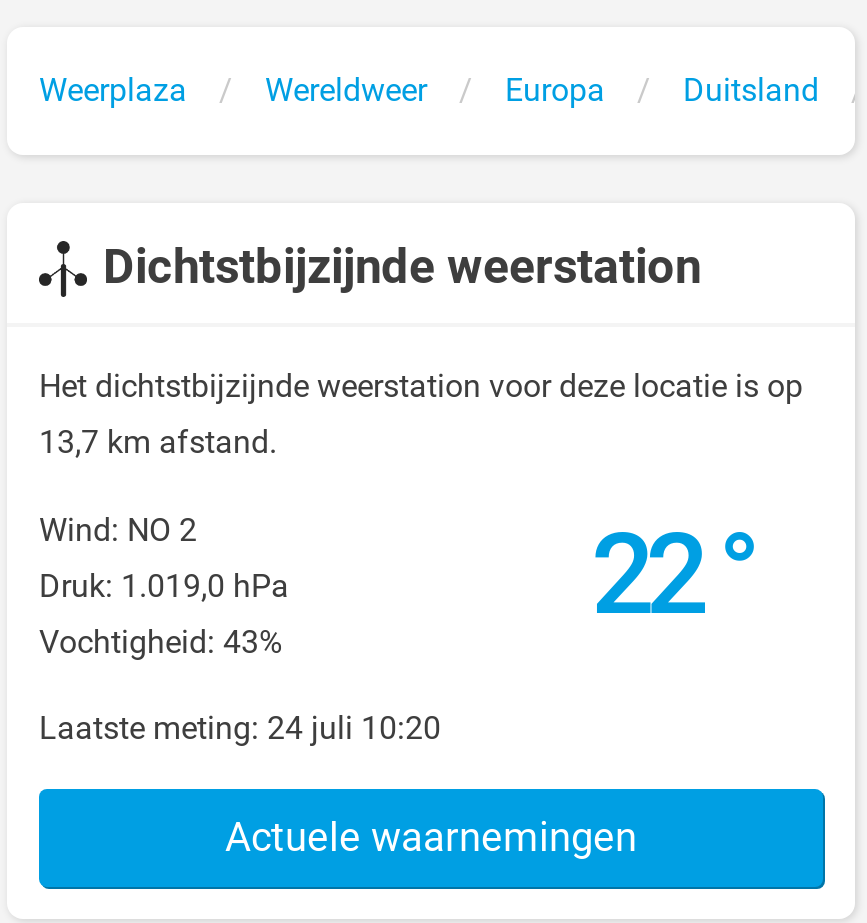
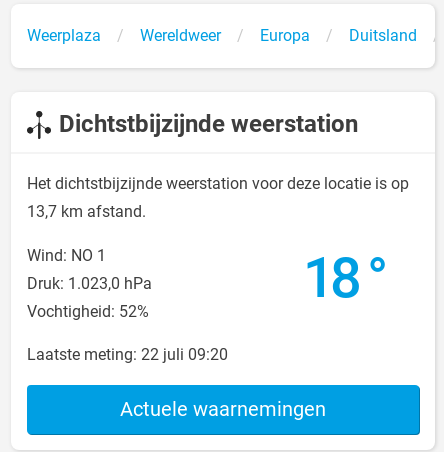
- Wind: NO 2
+ Wind: NO 1

- 22 °
+ 18 °

- Druk: 1.019,0 hPa
+ Druk: 1.023,0 hPa

- Vochtigheid: 43%
+ Vochtigheid: 52%

- Laatste meting: 24 juli 10:20
+ Laatste meting: 22 juli 09:20
